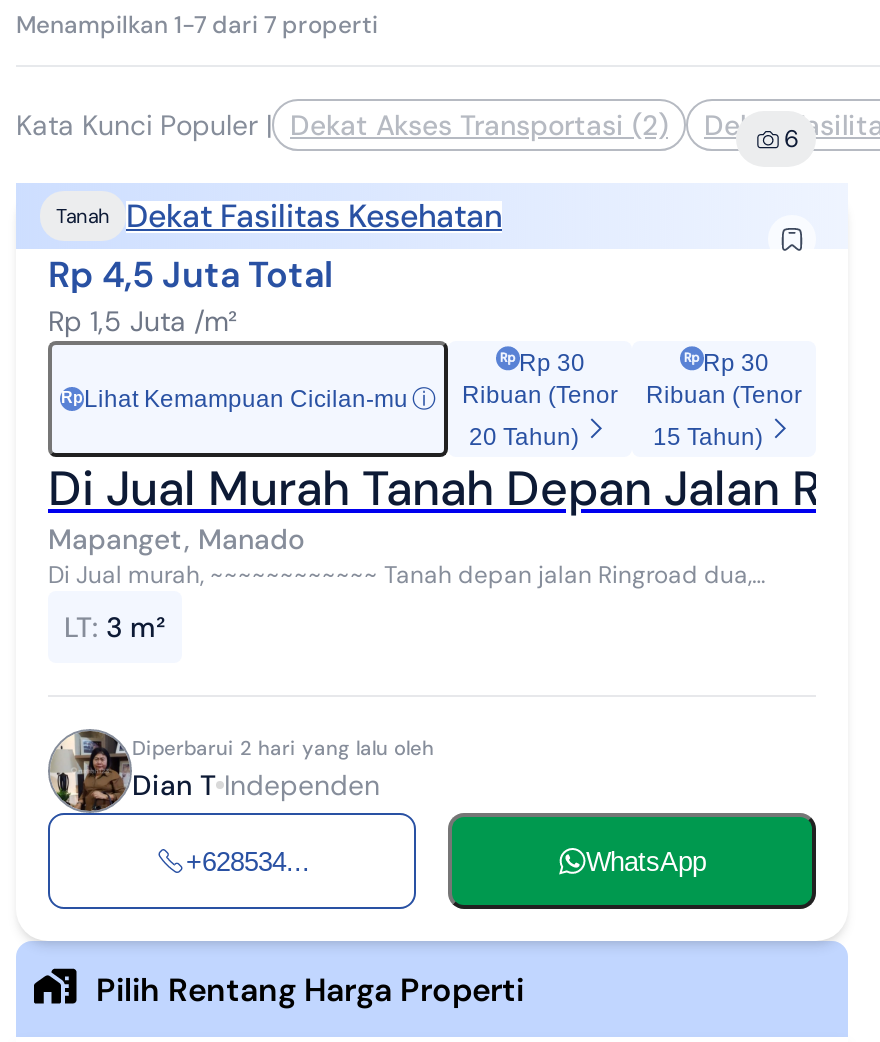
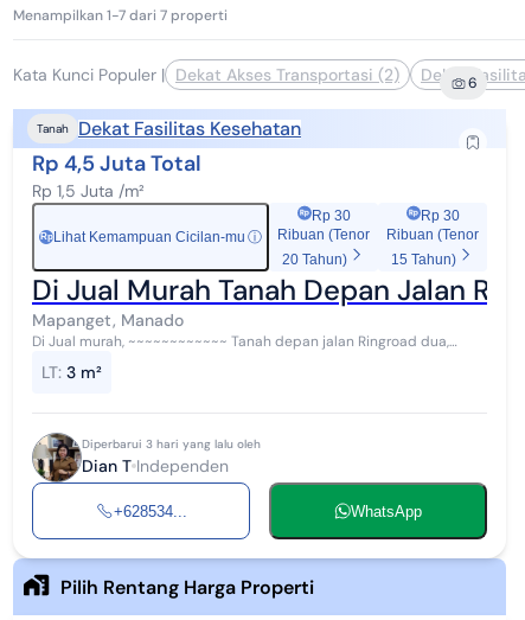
- Diperbarui 2 hari yang lalu oleh
+ Diperbarui 3 hari yang lalu oleh
